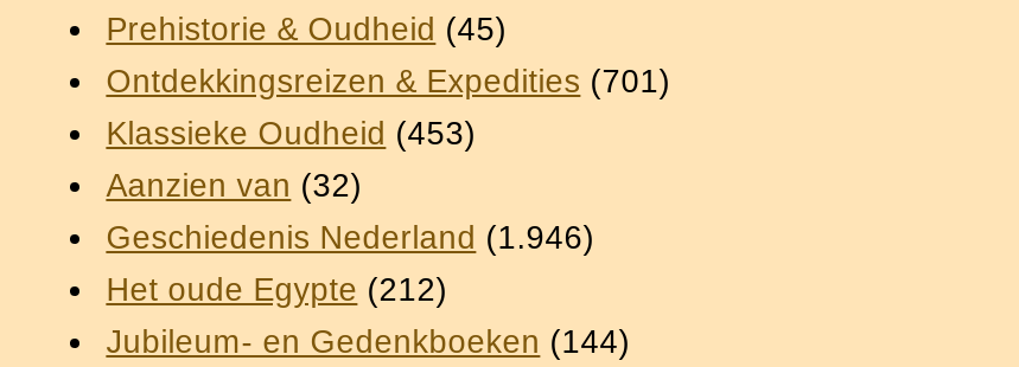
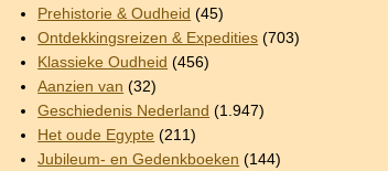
- Ontdekkingsreizen & Expedities (701)
+ Ontdekkingsreizen & Expedities (703)

- Klassieke Oudheid (453)
+ Klassieke Oudheid (456)

- Geschiedenis Nederland (1.946)
+ Geschiedenis Nederland (1.947)

- Het oude Egypte (212)
+ Het oude Egypte (211)
